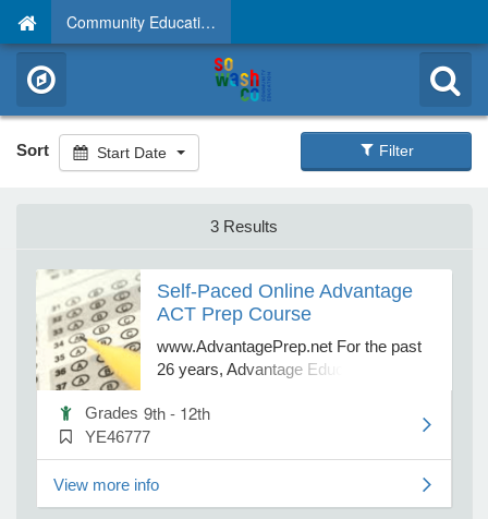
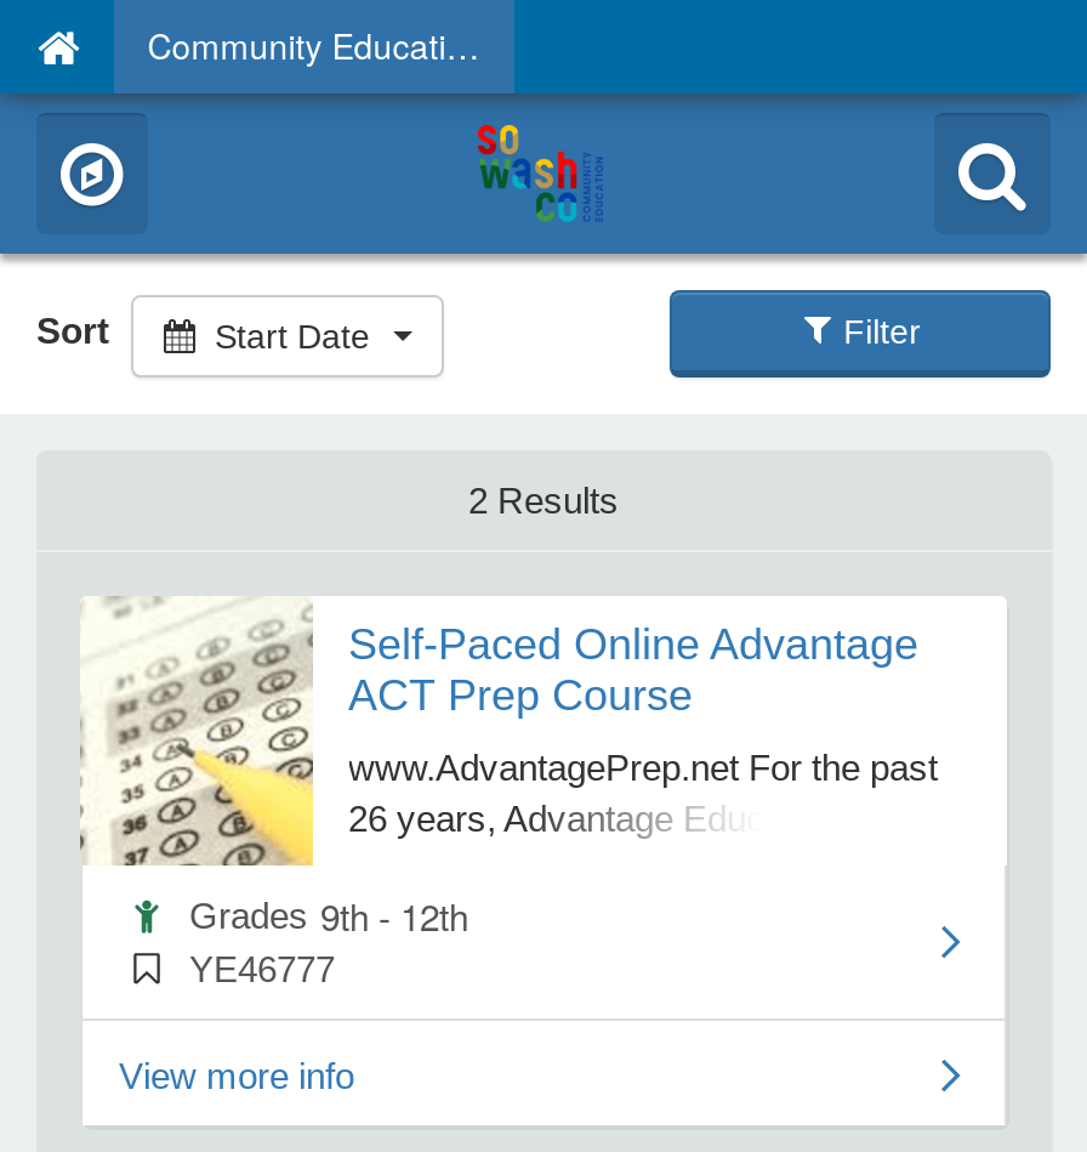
- 3 Results
+ 2 Results
